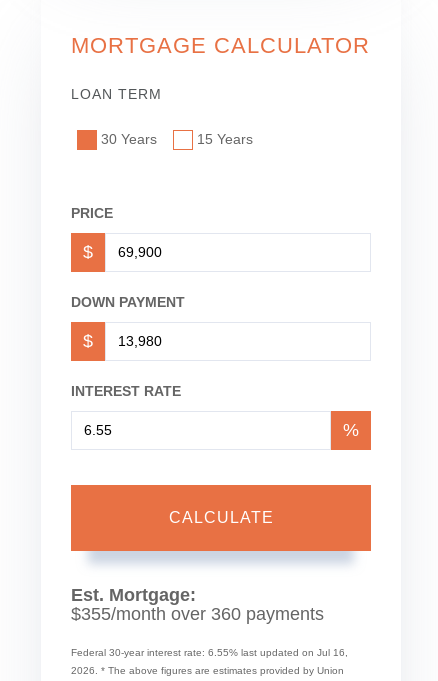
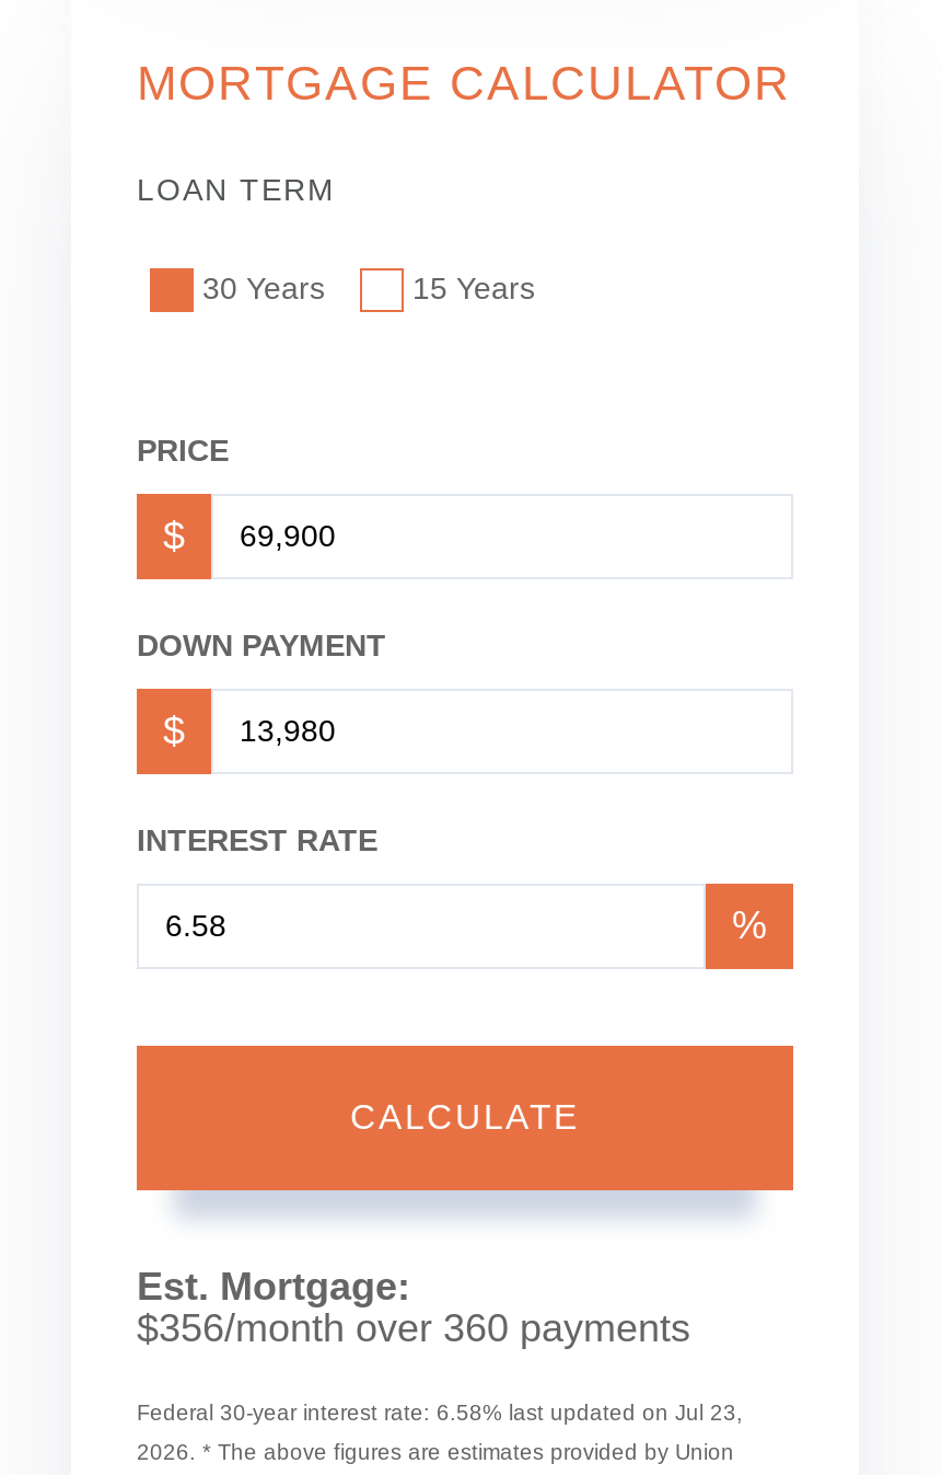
- $355/month over 360 payments
+ $356/month over 360 payments

- Federal 30-year interest rate: 6.55% last updated on Jul 16,
+ Federal 30-year interest rate: 6.58% last updated on Jul 23,
